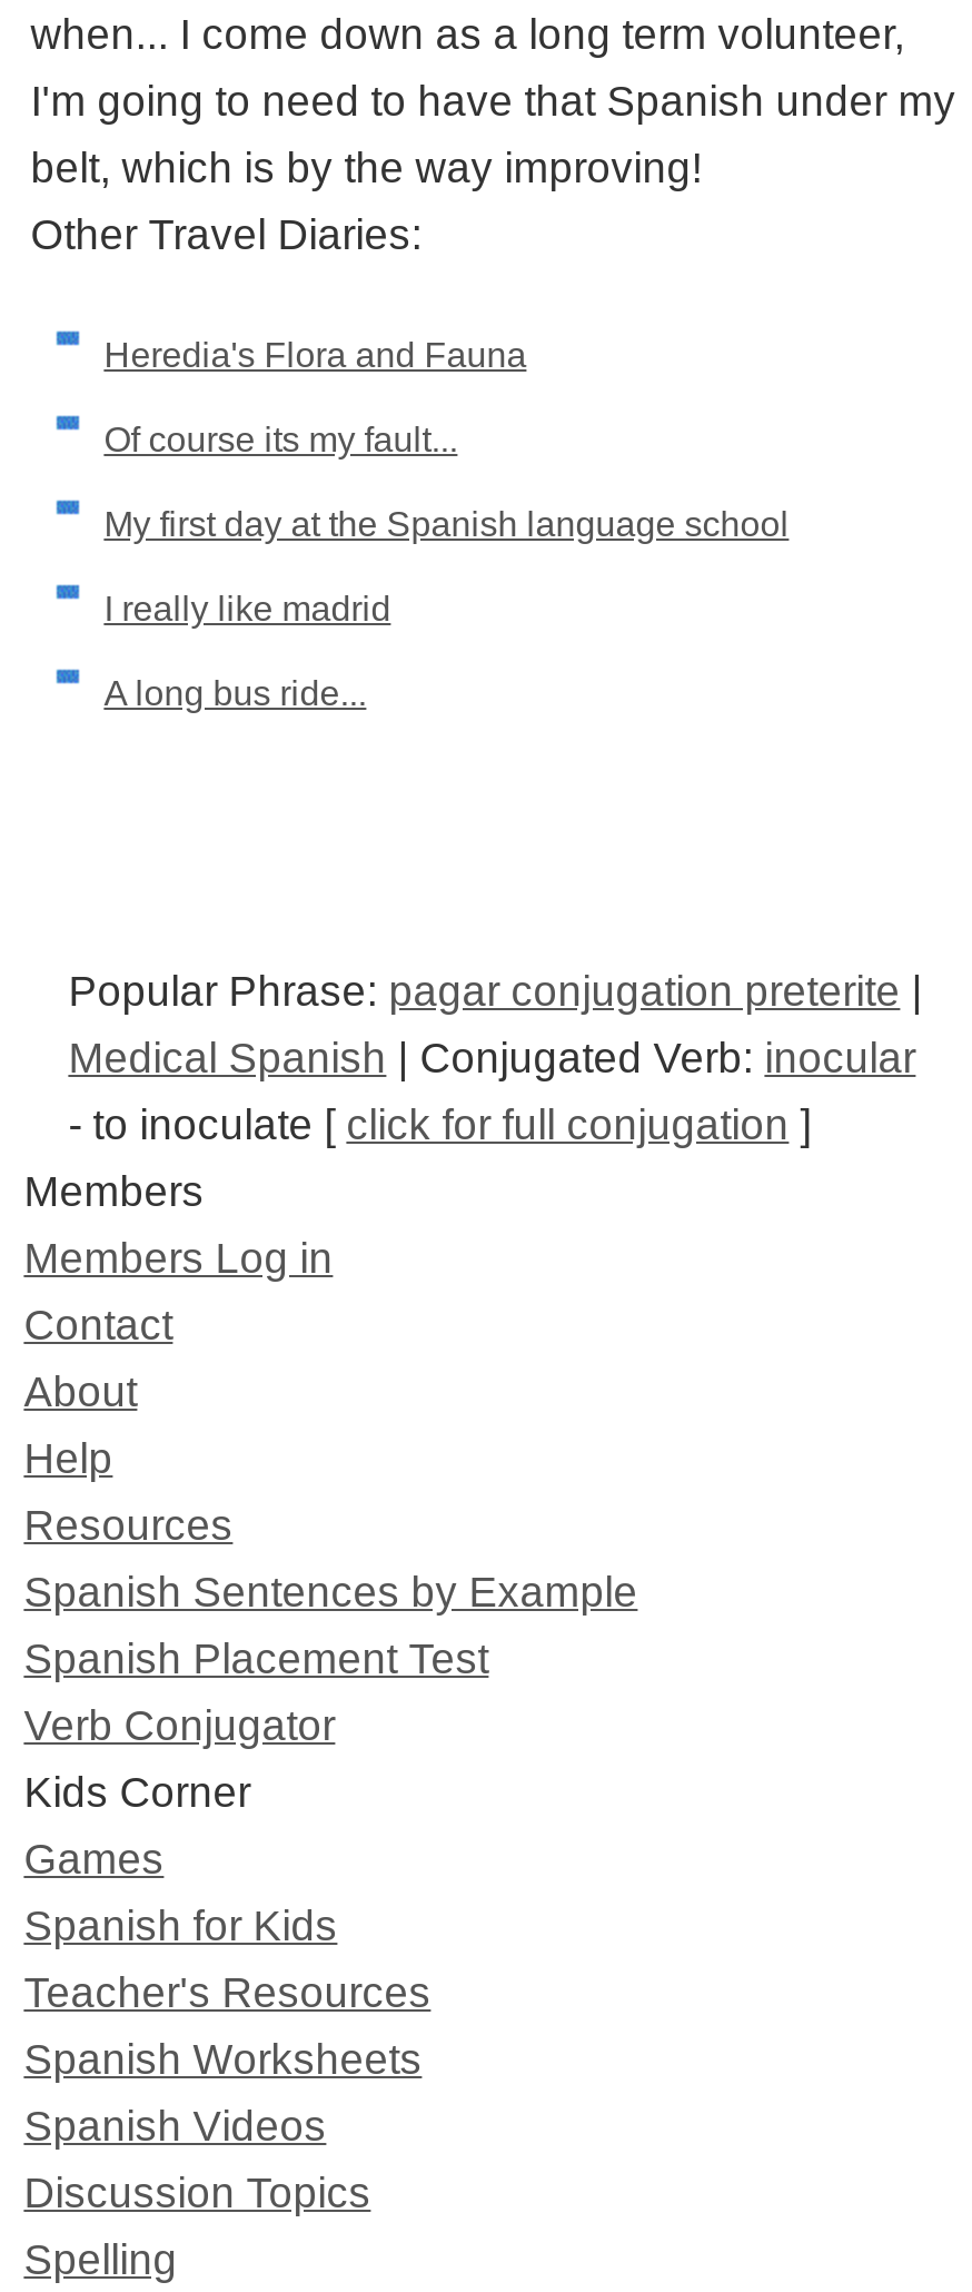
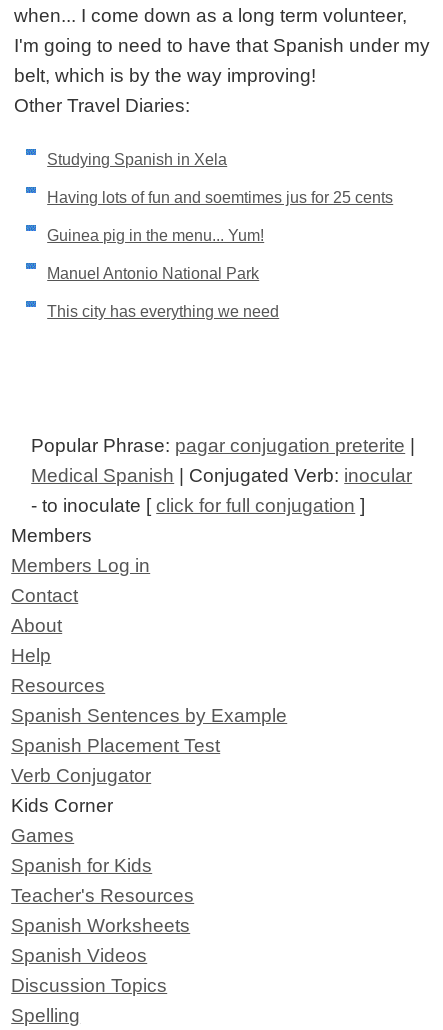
- Heredia's Flora and Fauna
+ Studying Spanish in Xela

- Of course its my fault...
+ Having lots of fun and soemtimes jus for 25 cents

- My first day at the Spanish language school
+ Guinea pig in the menu... Yum!

- I really like madrid
+ Manuel Antonio National Park

- A long bus ride...
+ This city has everything we need
